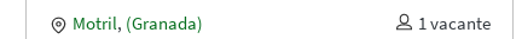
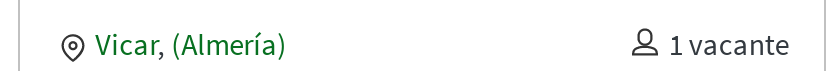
- Motril, (Granada)
+ Vicar, (Almería)
